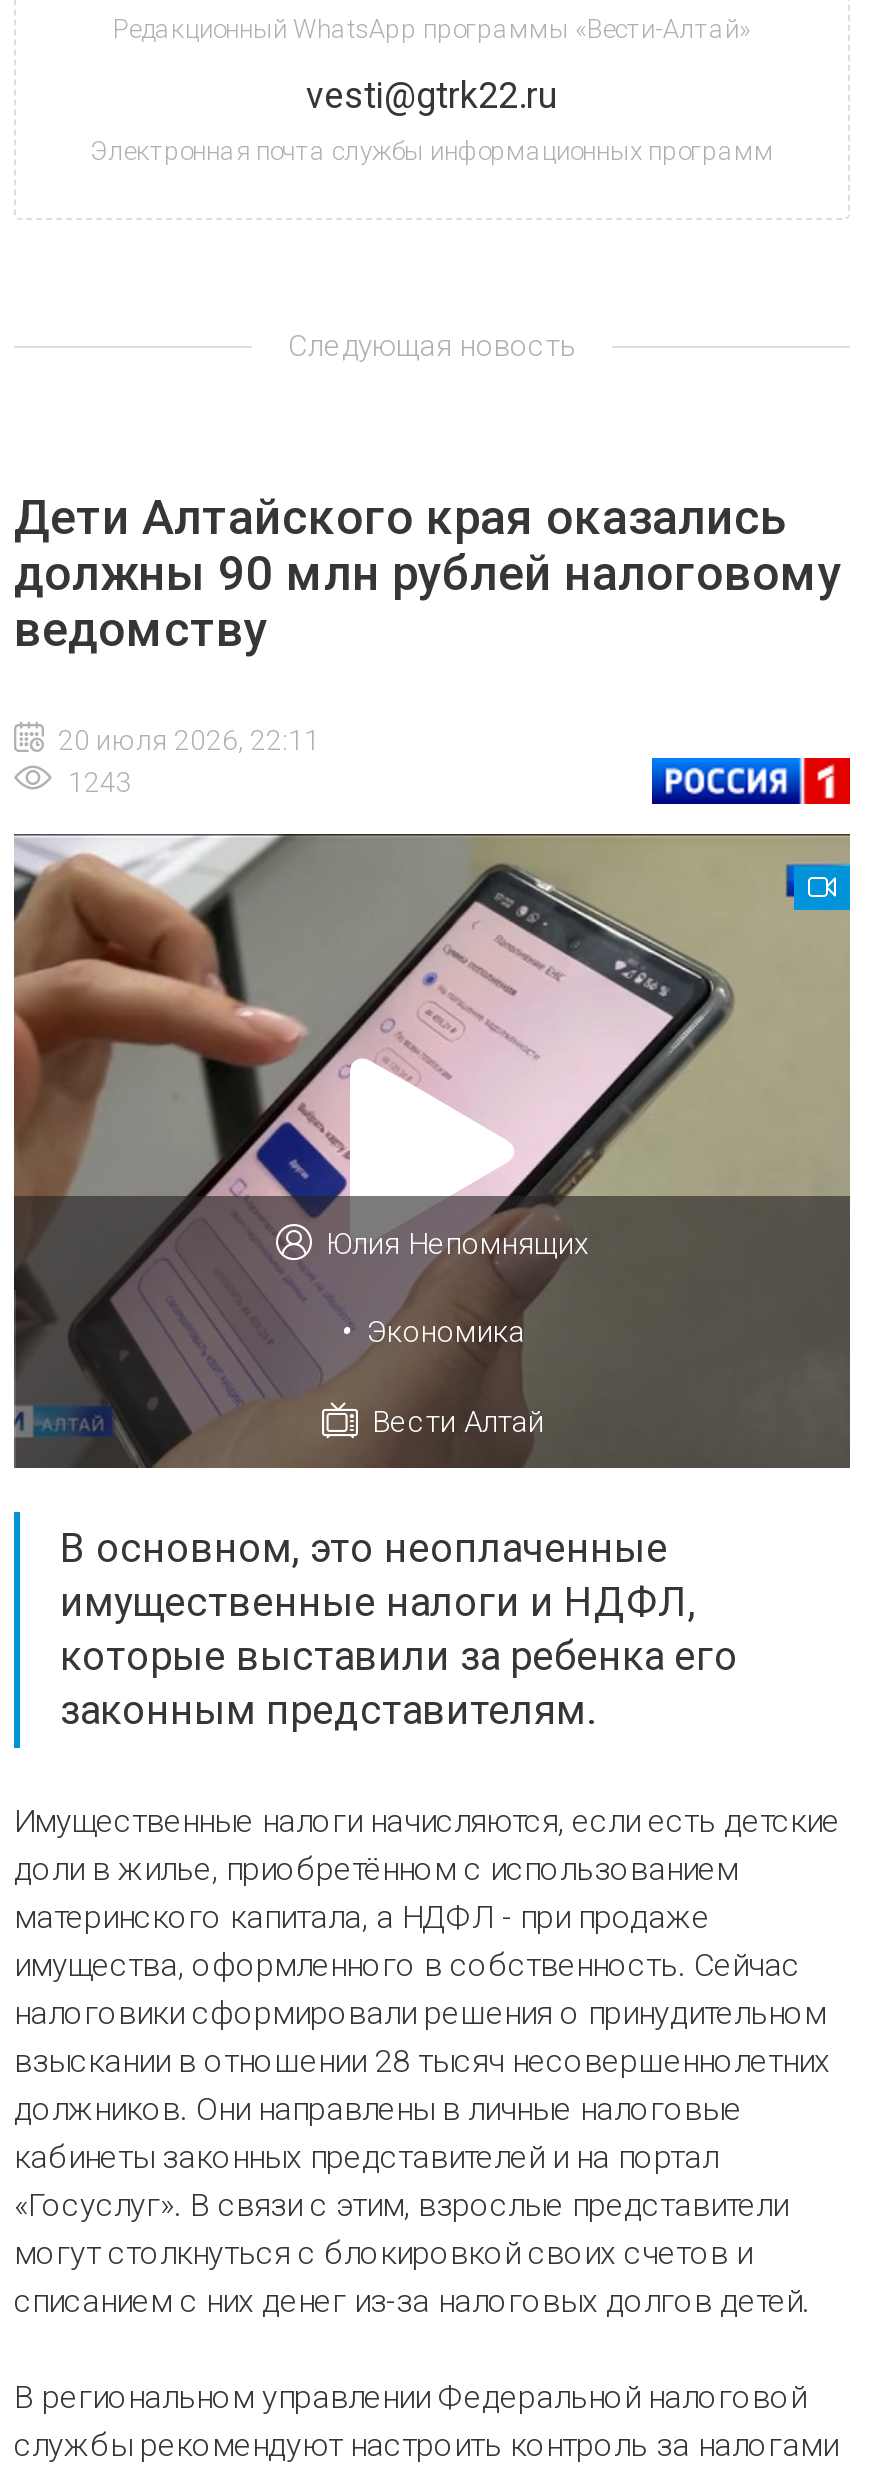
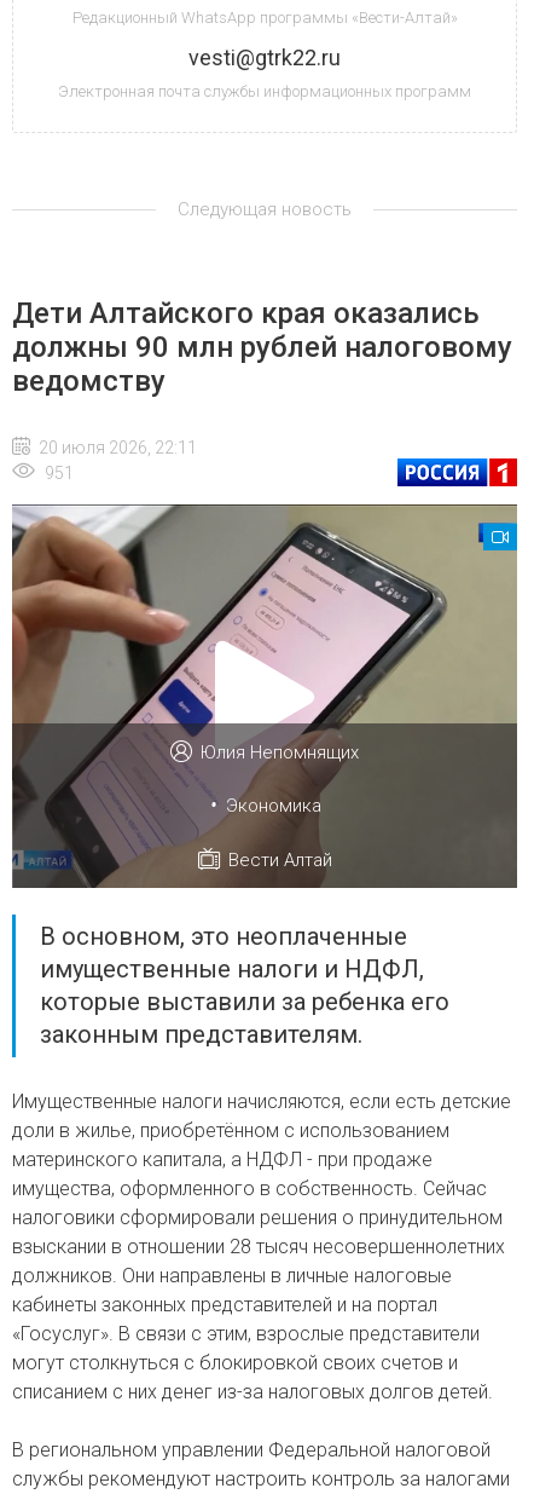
- 1243
+ 951
